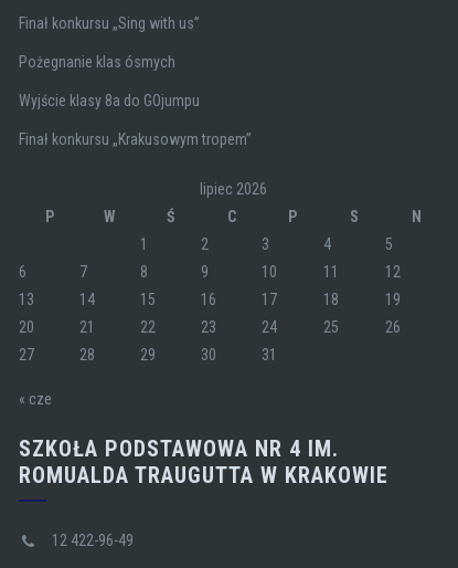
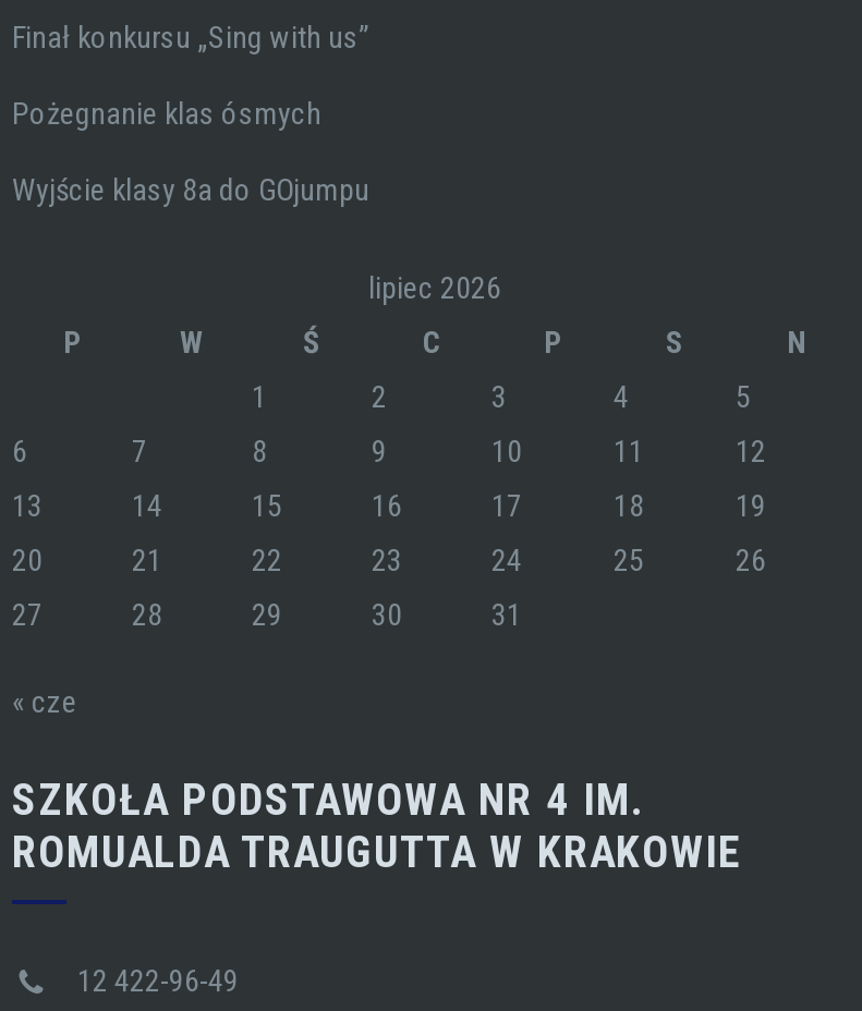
- Finał konkursu „Krakusowym tropem”
